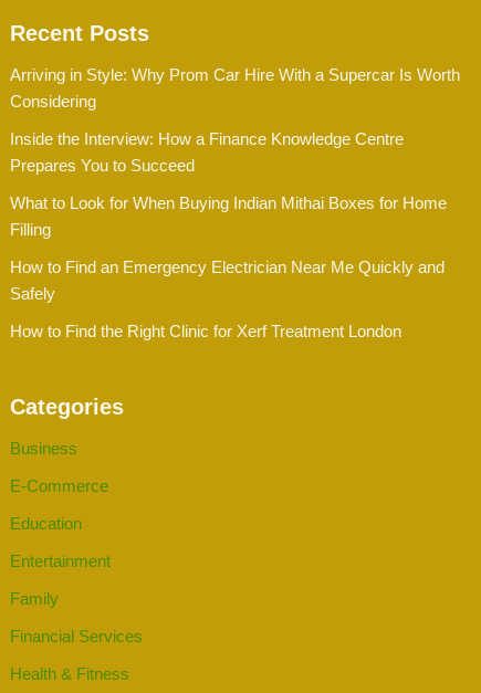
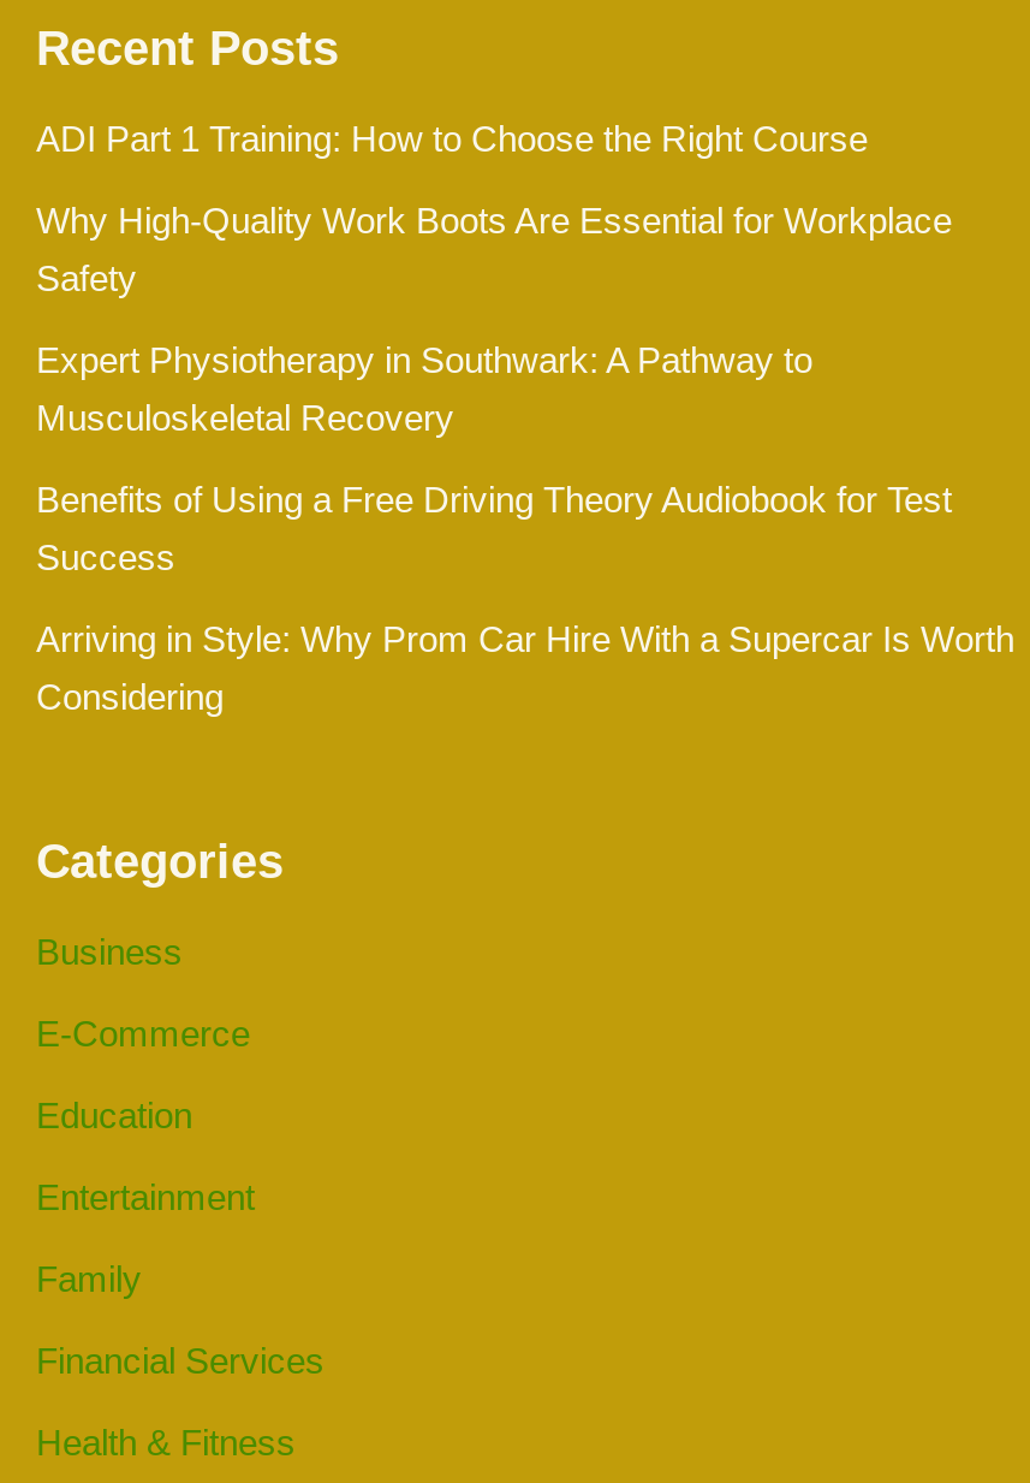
+ ADI Part 1 Training: How to Choose the Right Course
+ Why High-Quality Work Boots Are Essential for Workplace
+ Safety
+ Expert Physiotherapy in Southwark: A Pathway to
+ Musculoskeletal Recovery
+ Benefits of Using a Free Driving Theory Audiobook for Test
+ Success

moved down: Arriving in Style: Why Prom Car Hire With a Supercar Is Worth | Considering

- Inside the Interview: How a Finance Knowledge Centre
- Prepares You to Succeed
- What to Look for When Buying Indian Mithai Boxes for Home
- Filling
- How to Find an Emergency Electrician Near Me Quickly and
- Safely
- How to Find the Right Clinic for Xerf Treatment London
